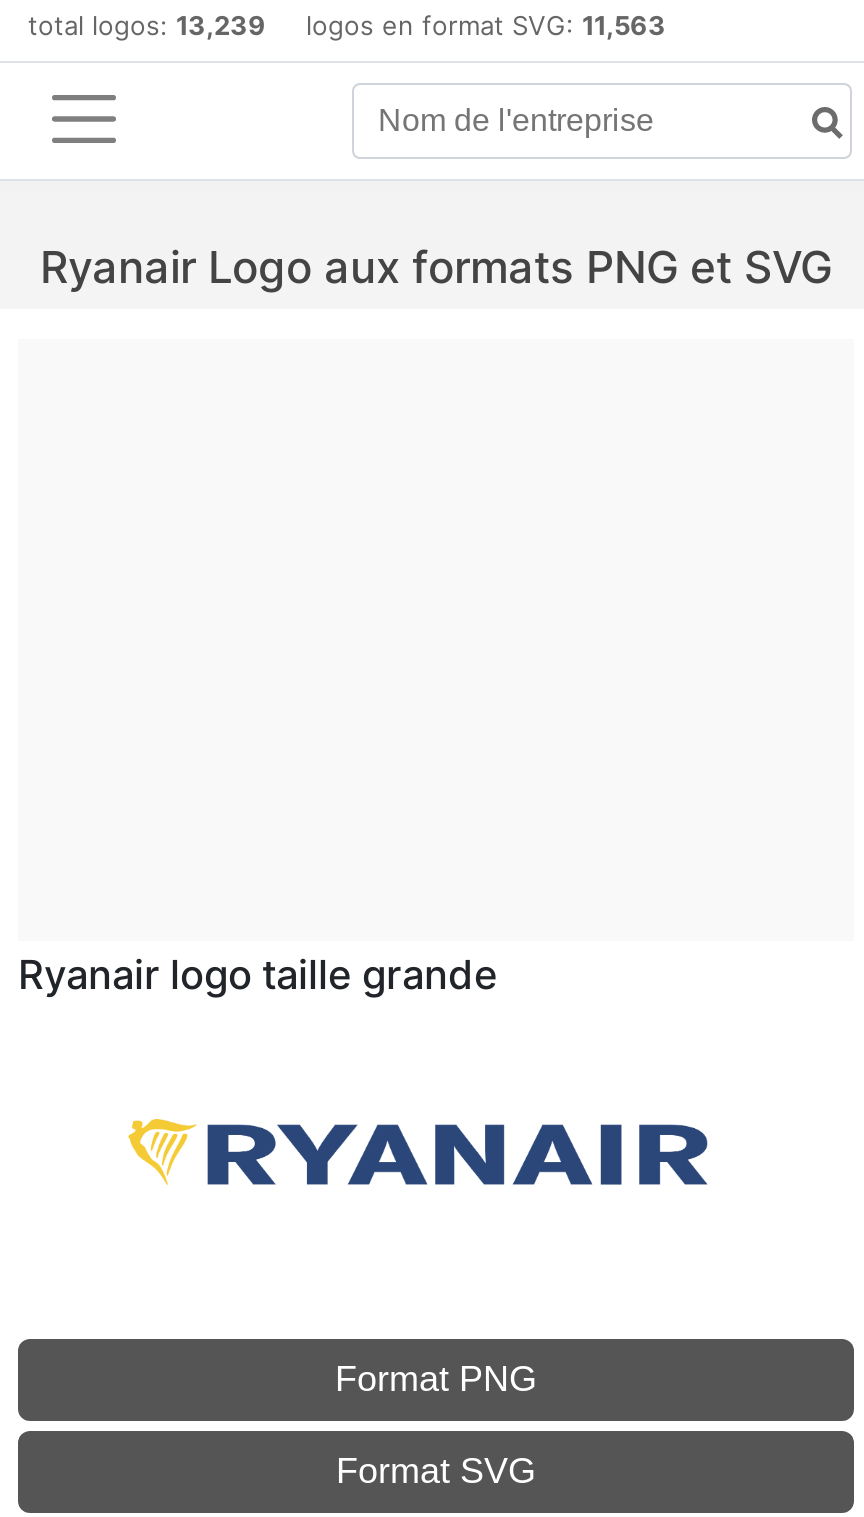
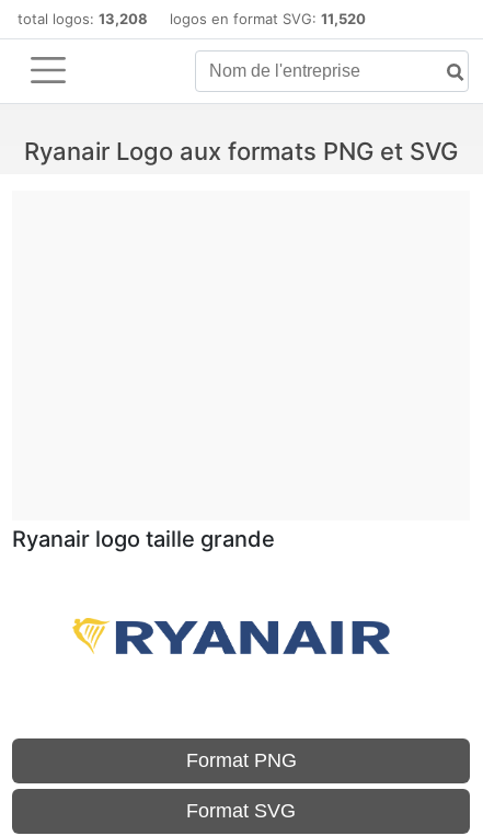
- total logos: 13,239 logos en format SVG: 11,563
+ total logos: 13,208 logos en format SVG: 11,520
